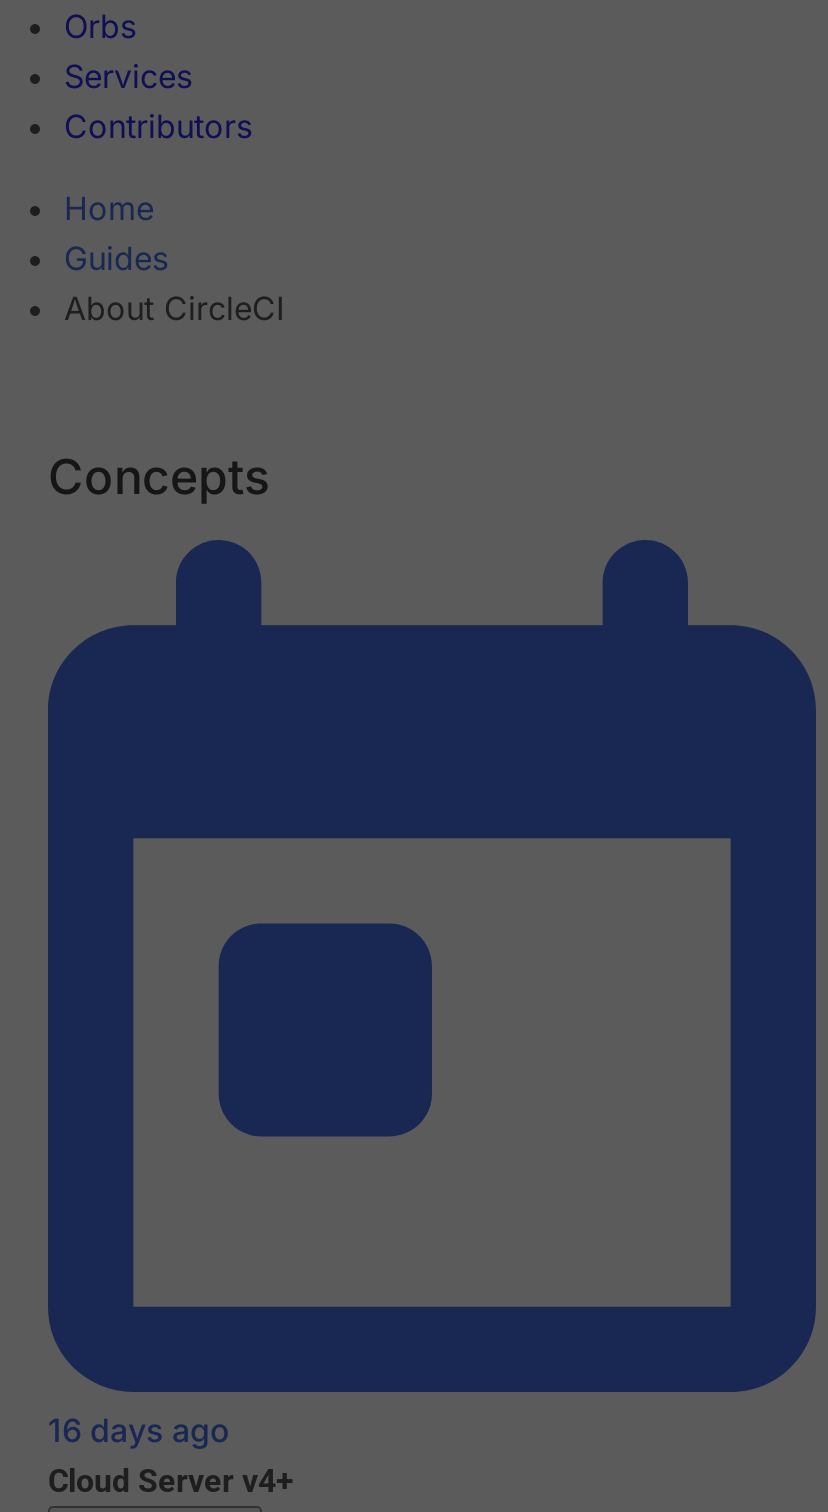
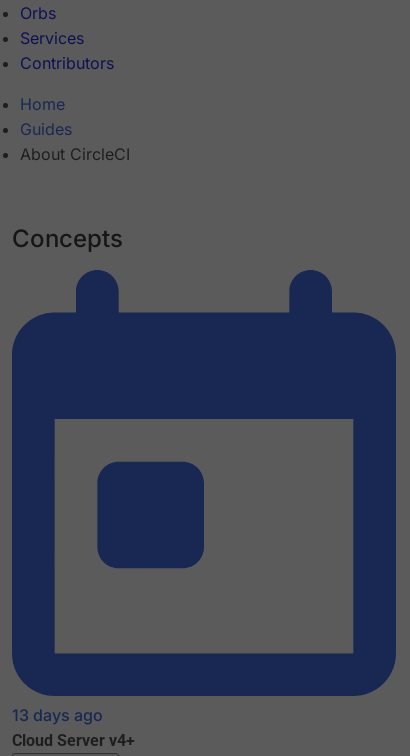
- 16 days ago
+ 13 days ago
